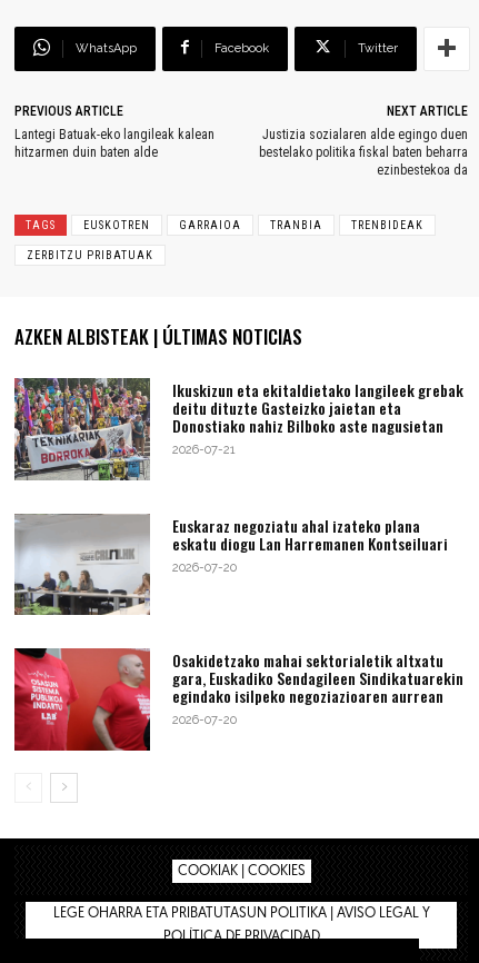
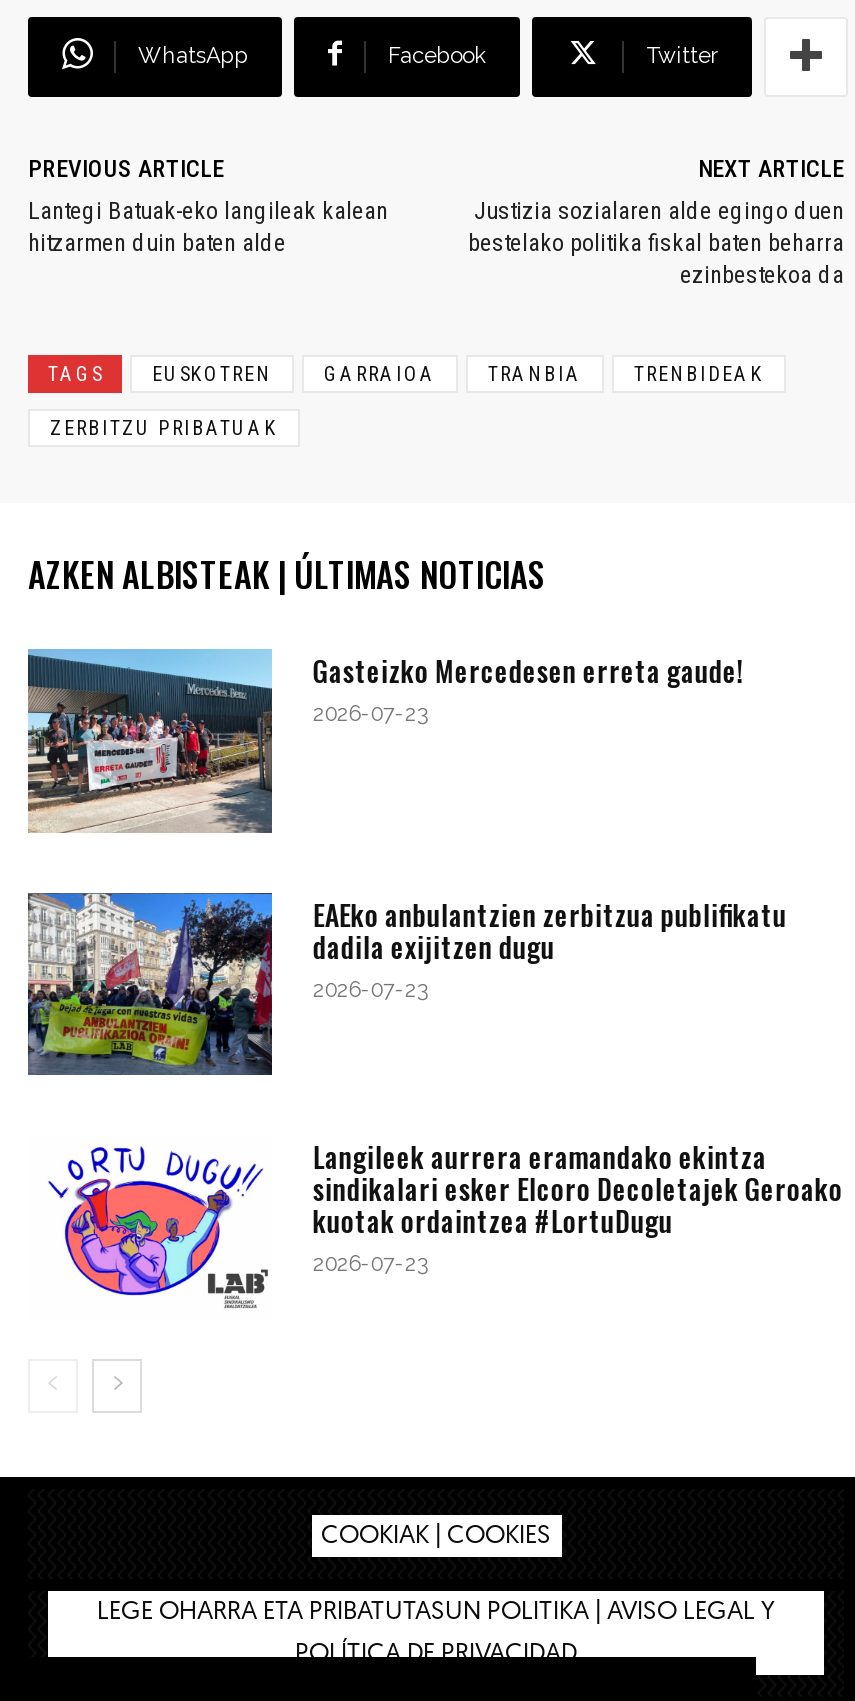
- [image]
- Ikuskizun eta ekitaldietako langileek grebak
- deitu dituzte Gasteizko jaietan eta
- Donostiako nahiz Bilboko aste nagusietan
- 2026-07-21
+ [image]
+ Gasteizko Mercedesen erreta gaude!
+ 2026-07-23

- [image]
- Euskaraz negoziatu ahal izateko plana
- eskatu diogu Lan Harremanen Kontseiluari
- 2026-07-20
+ [image]
+ EAEko anbulantzien zerbitzua publifikatu
+ dadila exijitzen dugu
+ 2026-07-23

- [image]
- Osakidetzako mahai sektorialetik altxatu
- gara, Euskadiko Sendagileen Sindikatuarekin
- egindako isilpeko negoziazioaren aurrean
- 2026-07-20
+ [image]
+ Langileek aurrera eramandako ekintza
+ sindikalari esker Elcoro Decoletajek Geroako
+ kuotak ordaintzea #LortuDugu
+ 2026-07-23
